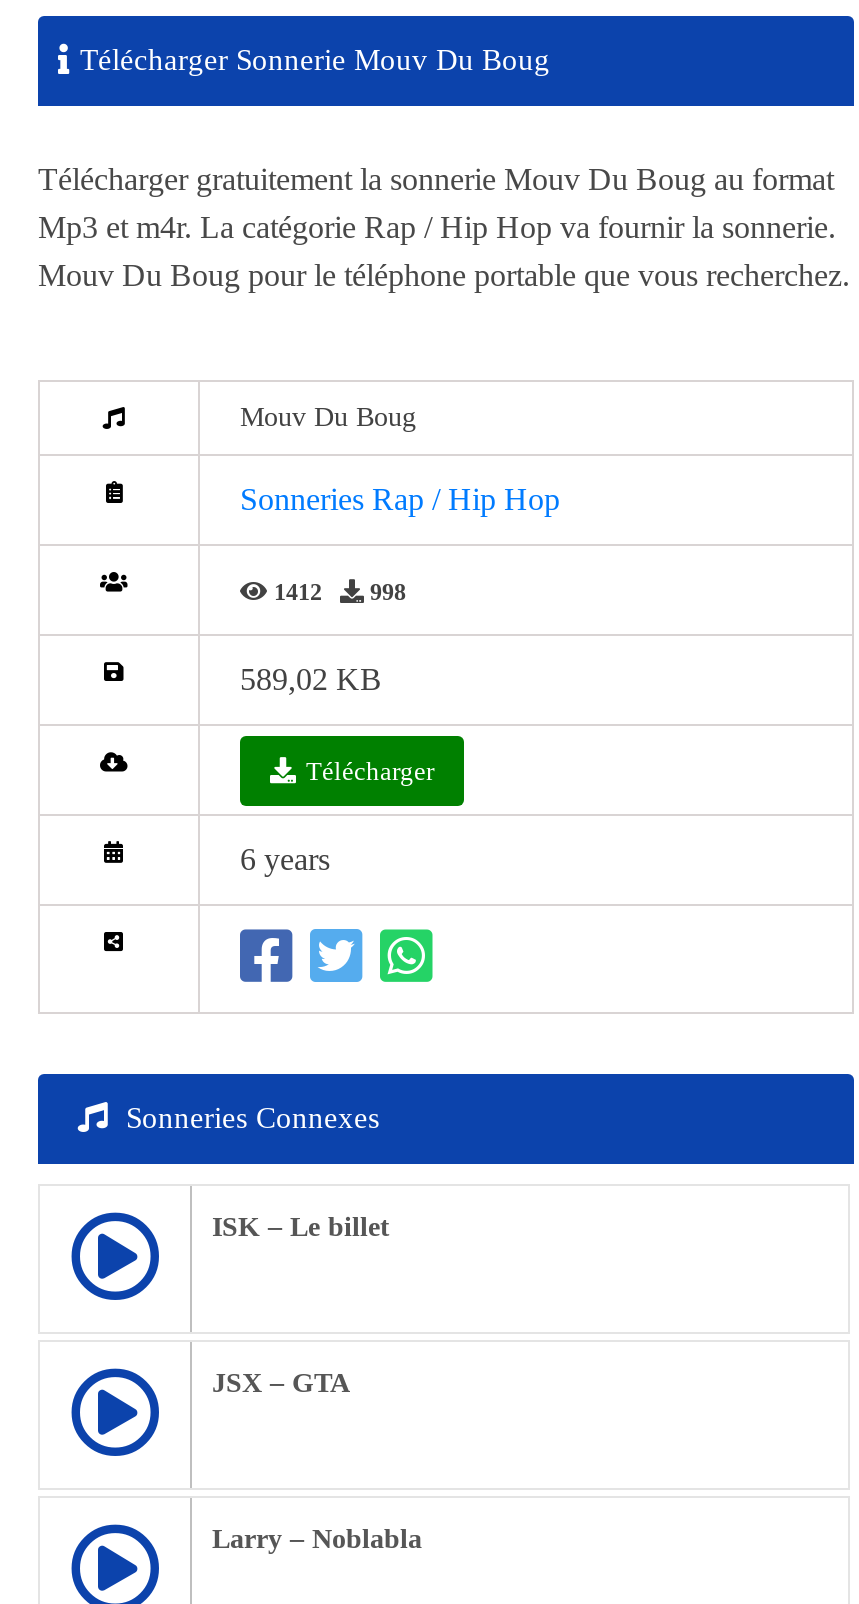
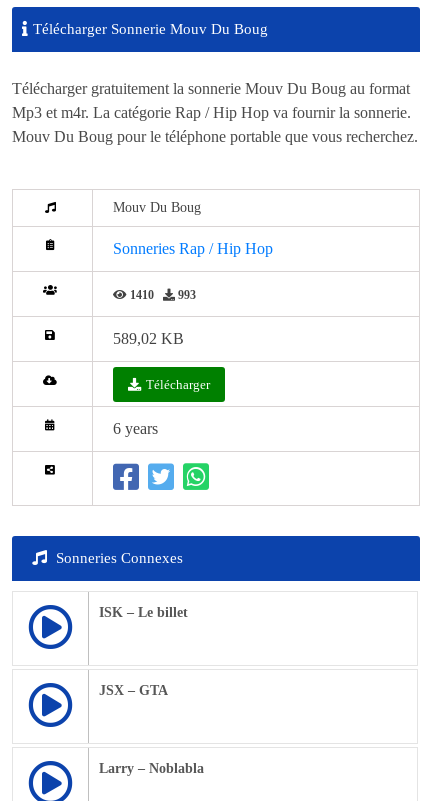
- 1412
+ 1410

- 998
+ 993
